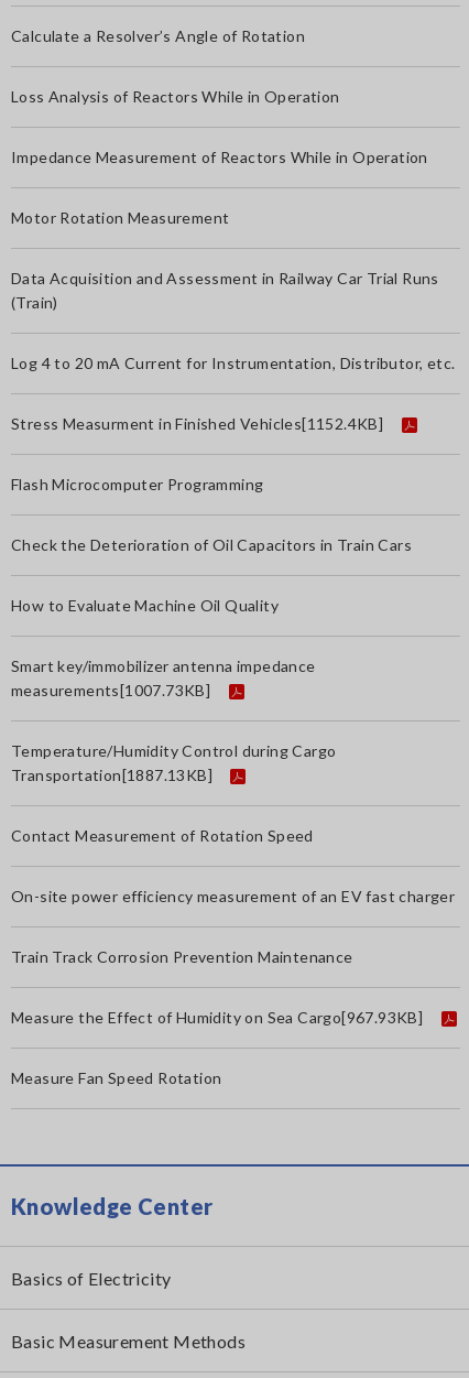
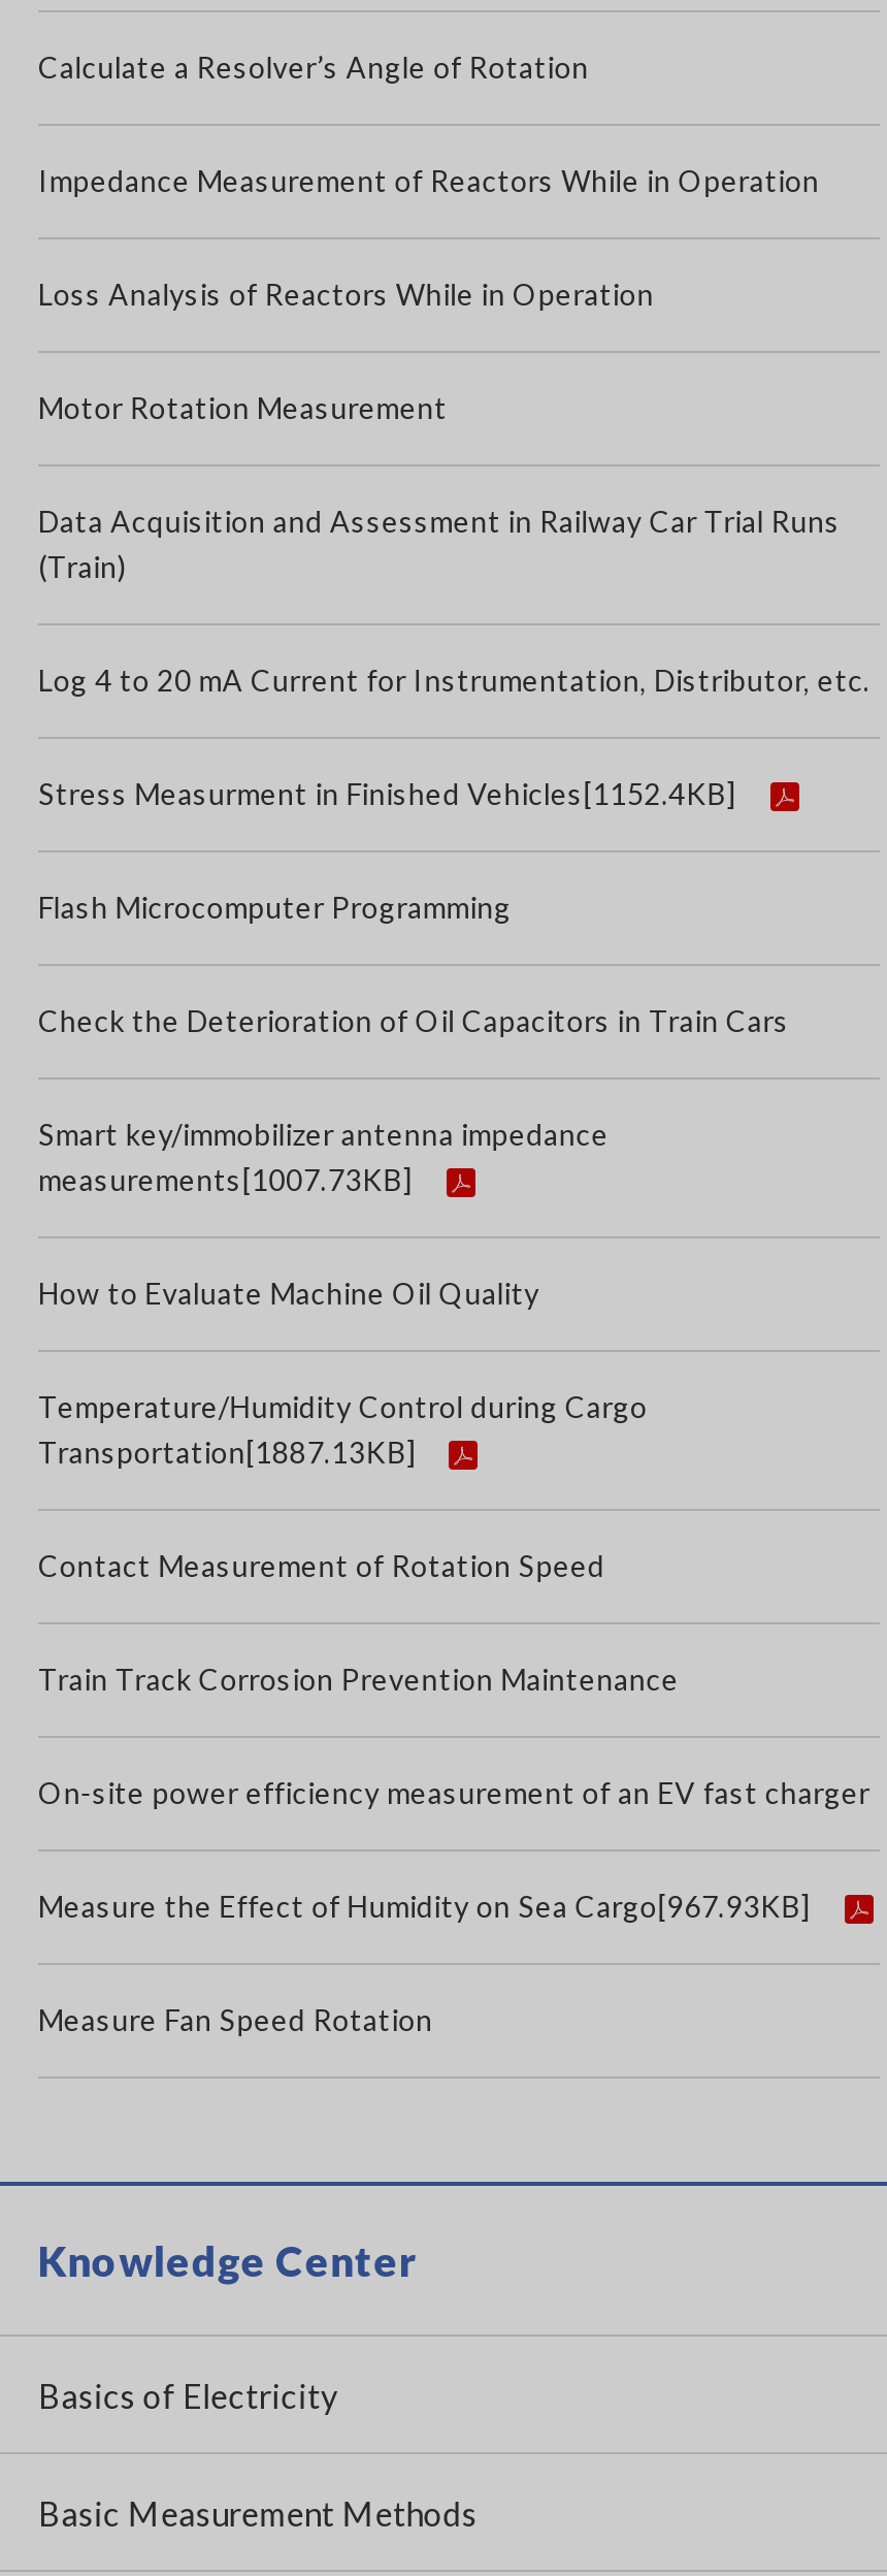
moved down: Loss Analysis of Reactors While in Operation

moved up: Impedance Measurement of Reactors While in Operation

moved down: How to Evaluate Machine Oil Quality

moved up: Smart key/immobilizer antenna impedance | measurements [1007.73KB]

moved down: On-site power efficiency measurement of an EV fast charger

moved up: Train Track Corrosion Prevention Maintenance
